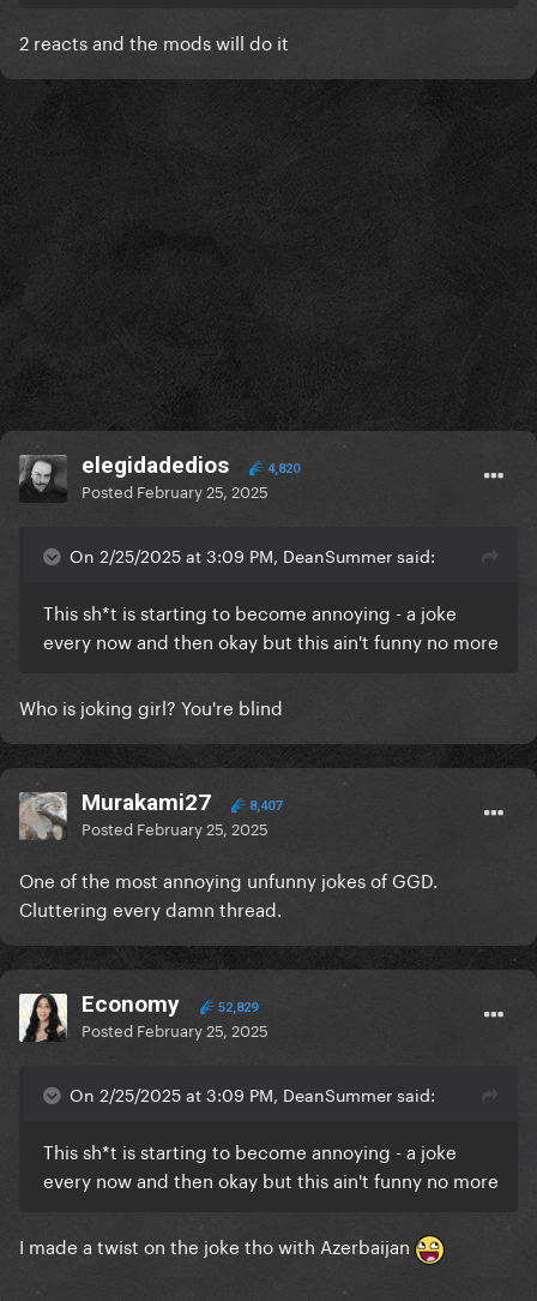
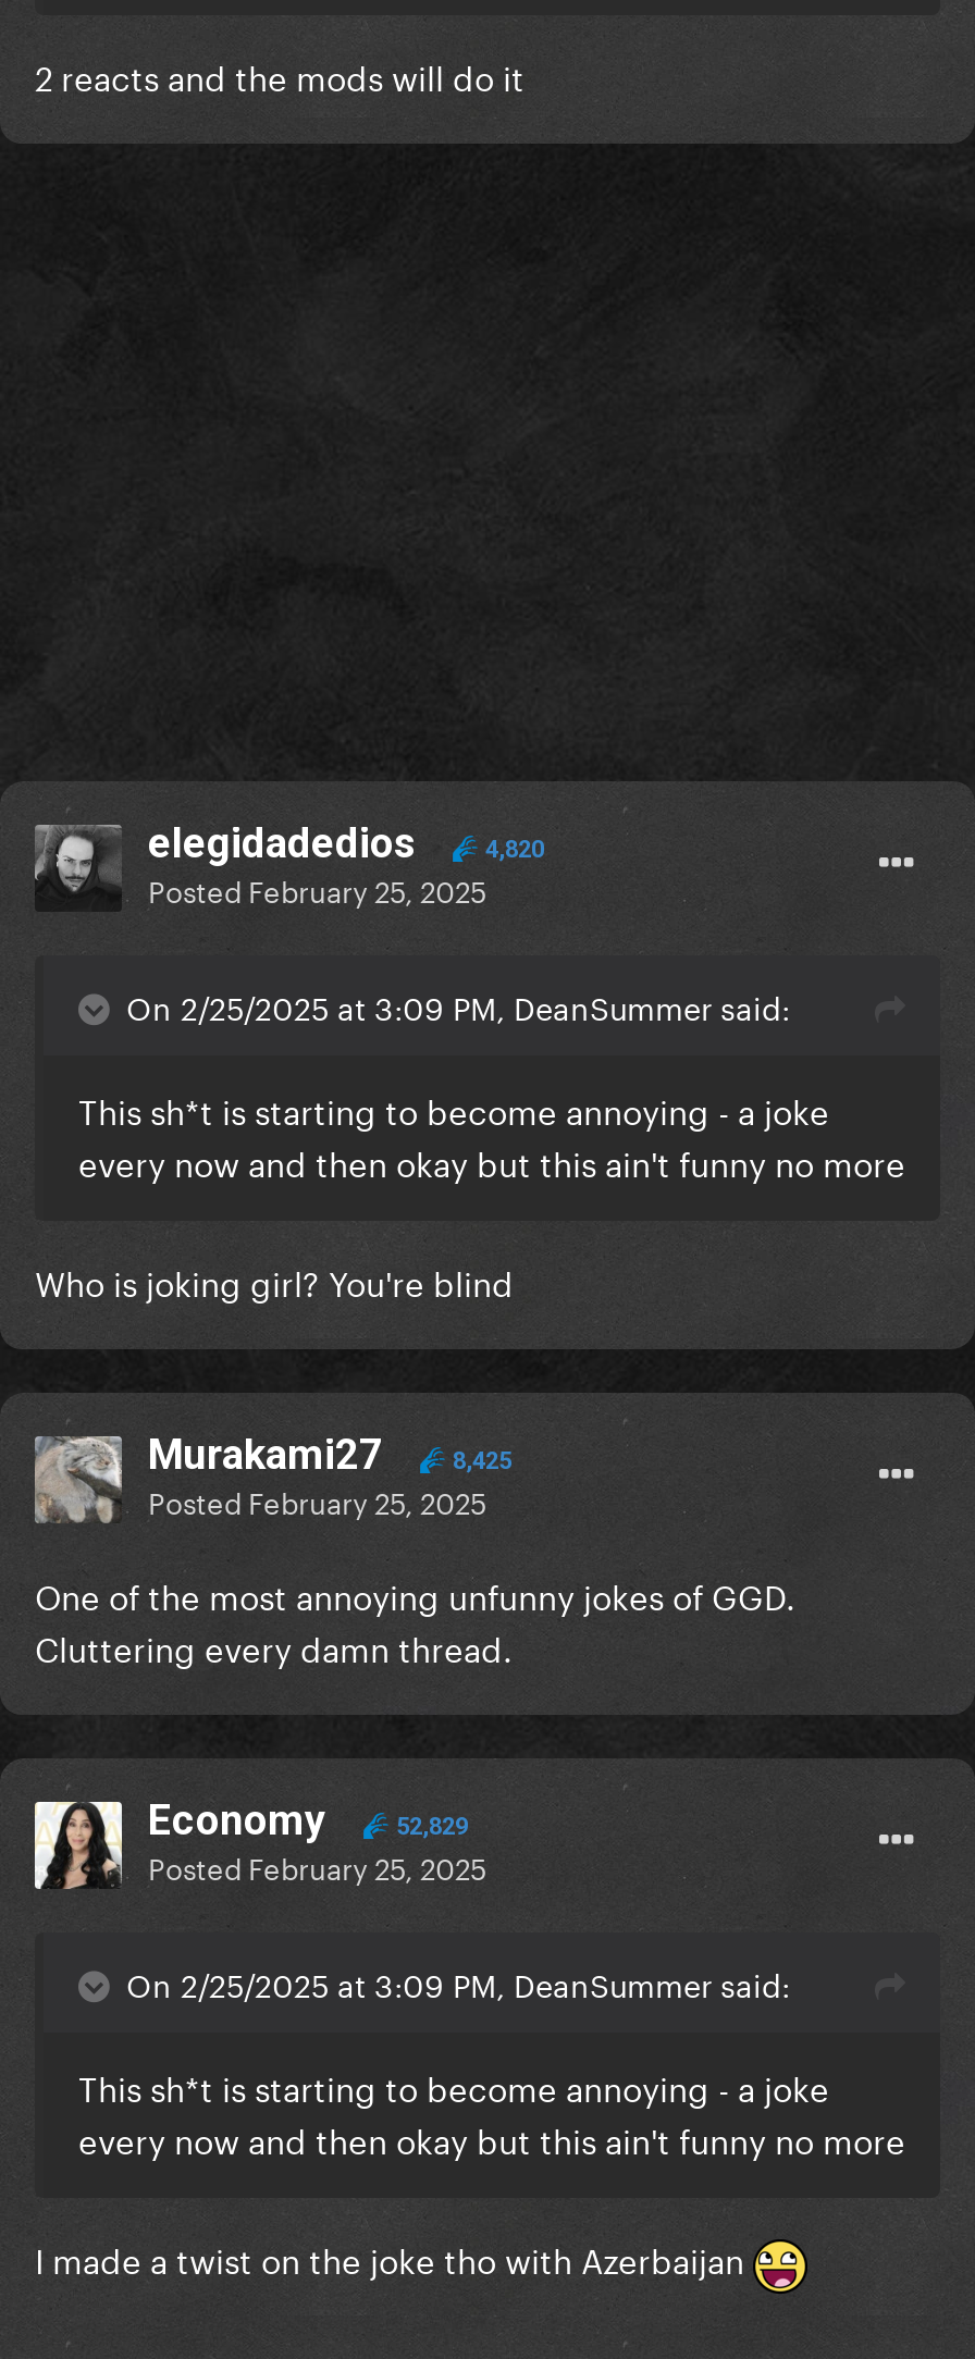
- 8,407
+ 8,425
